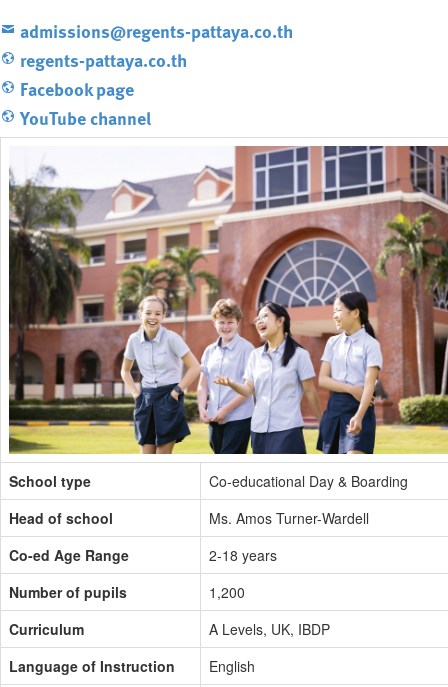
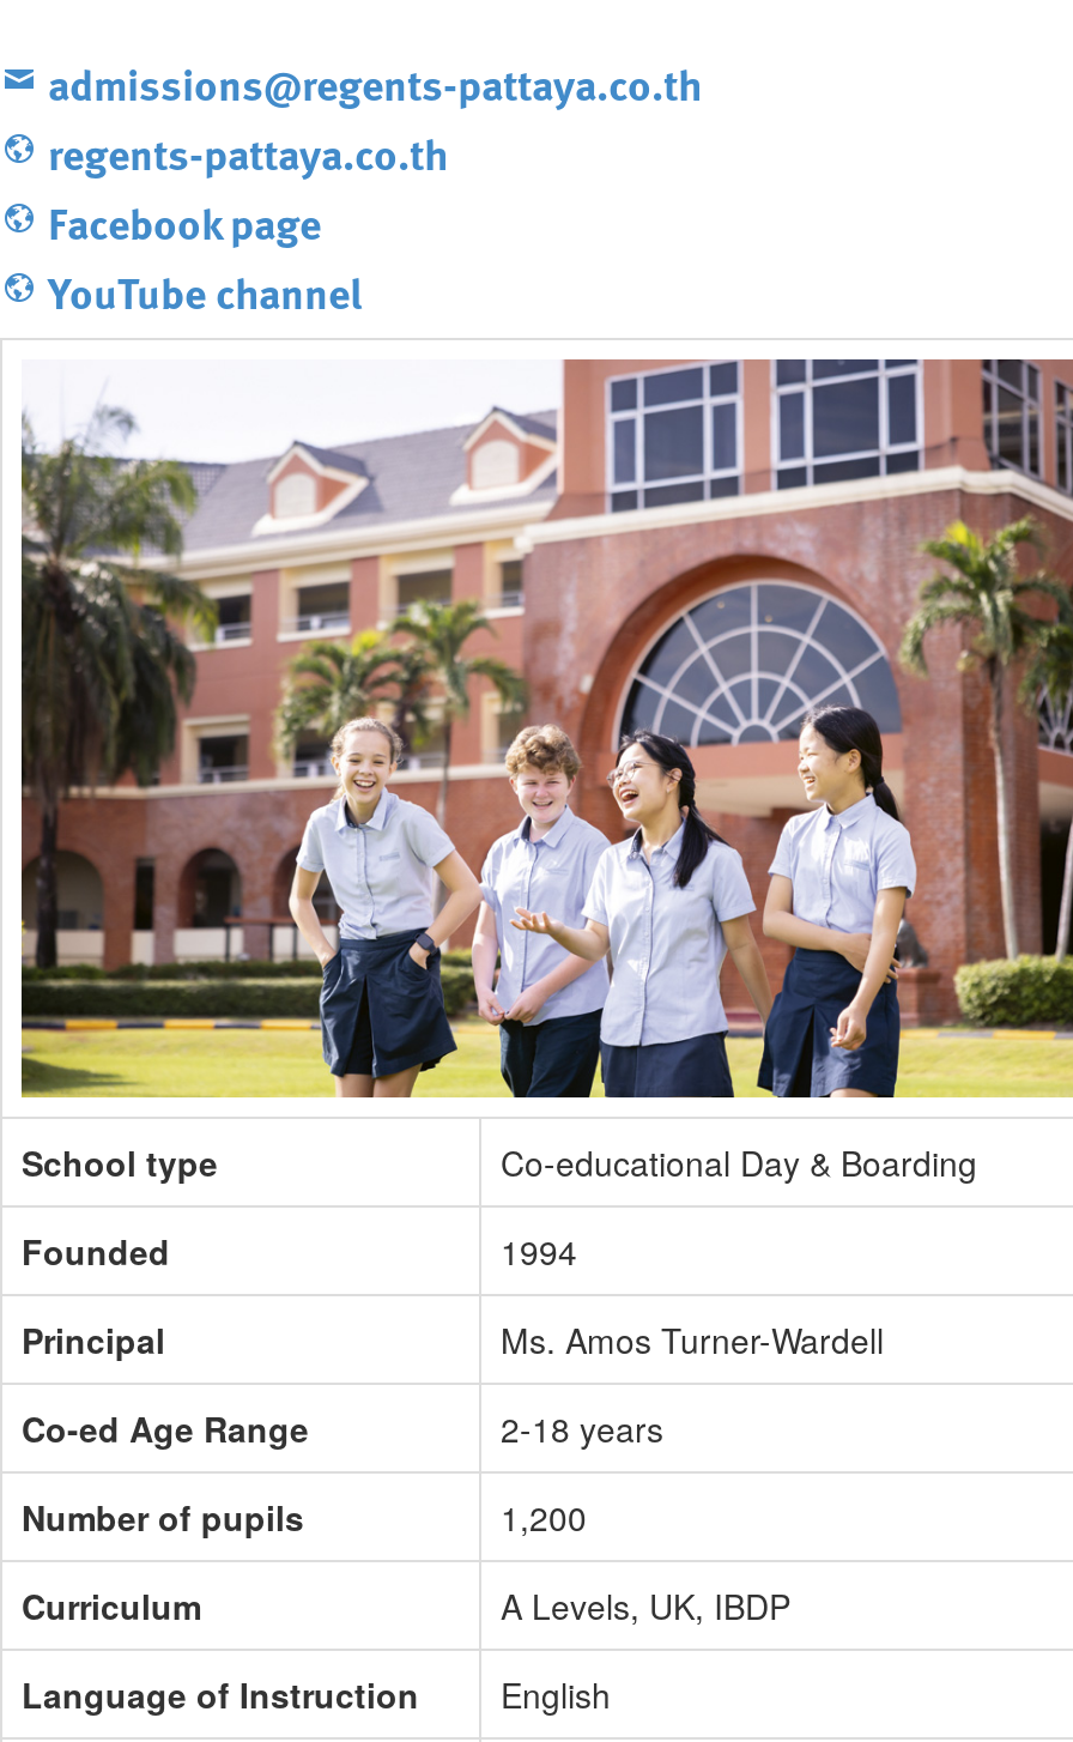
- Head of school
+ Founded
+ 1994
+ Principal
